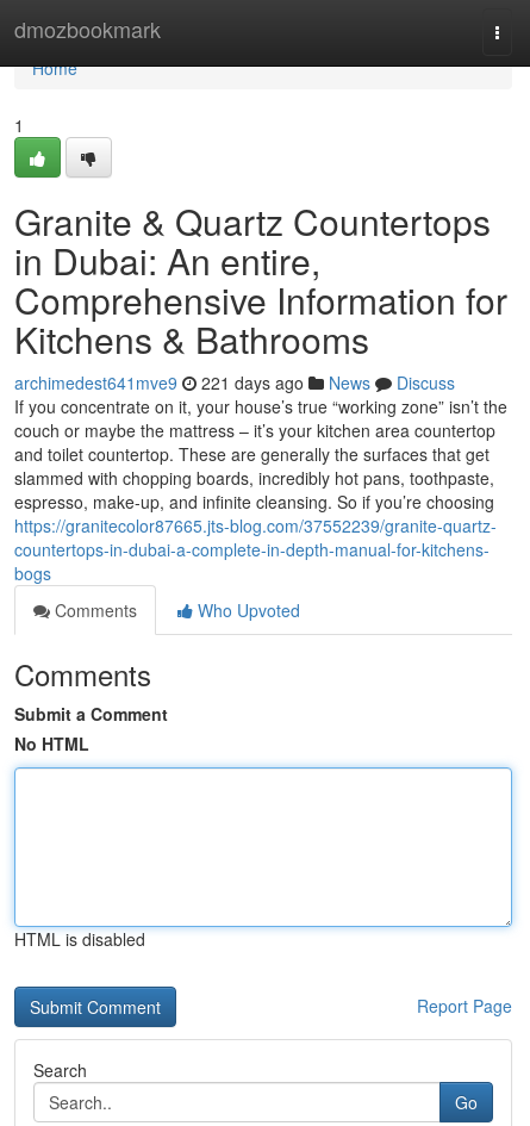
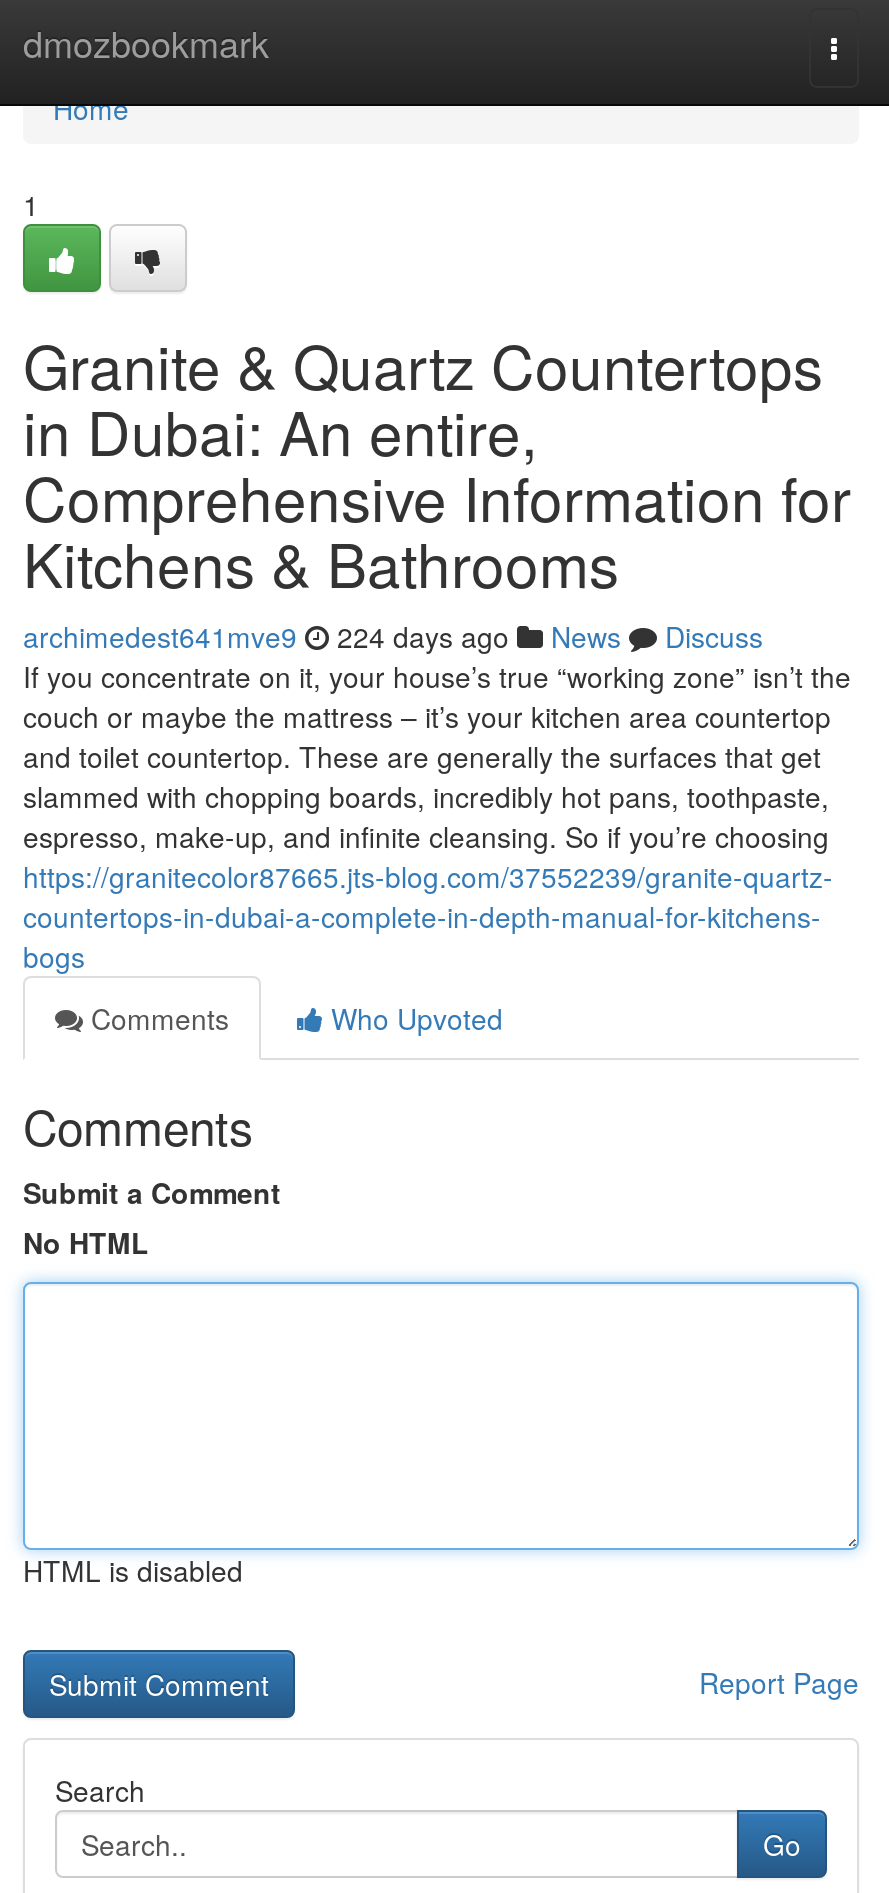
- archimedest641mve9 221 days ago News Discuss
+ archimedest641mve9 224 days ago News Discuss
